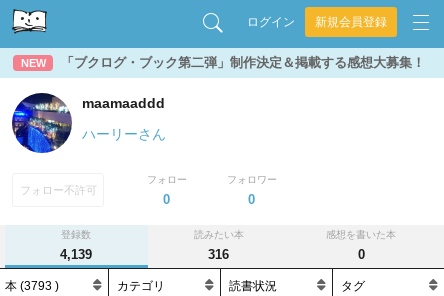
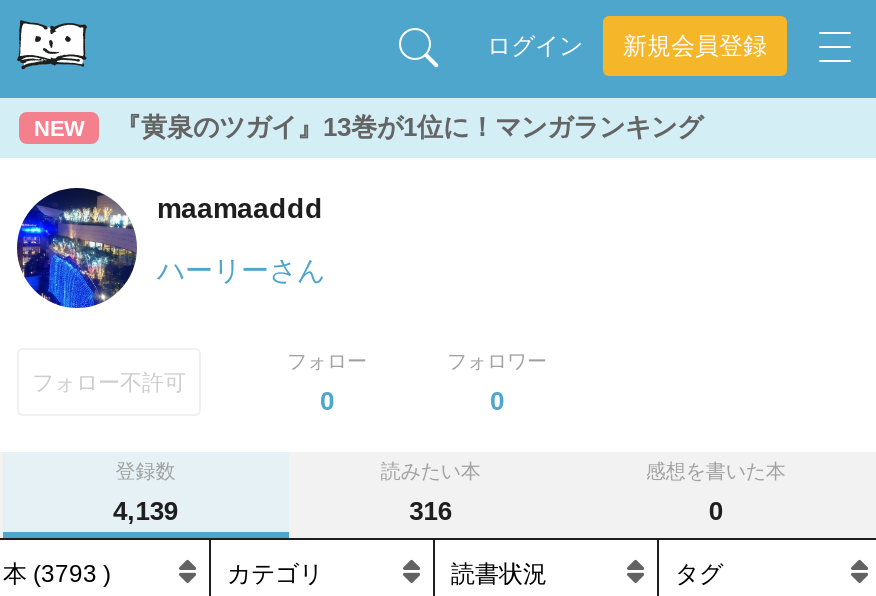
- 「ブクログ・ブック第二弾」制作決定＆掲載する感想大募集！
+ 『黄泉のツガイ』13巻が1位に！マンガランキング
